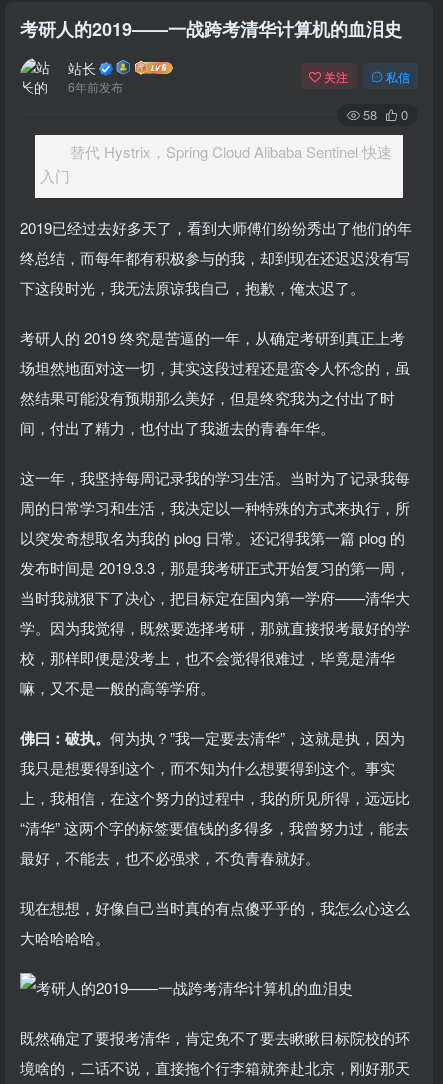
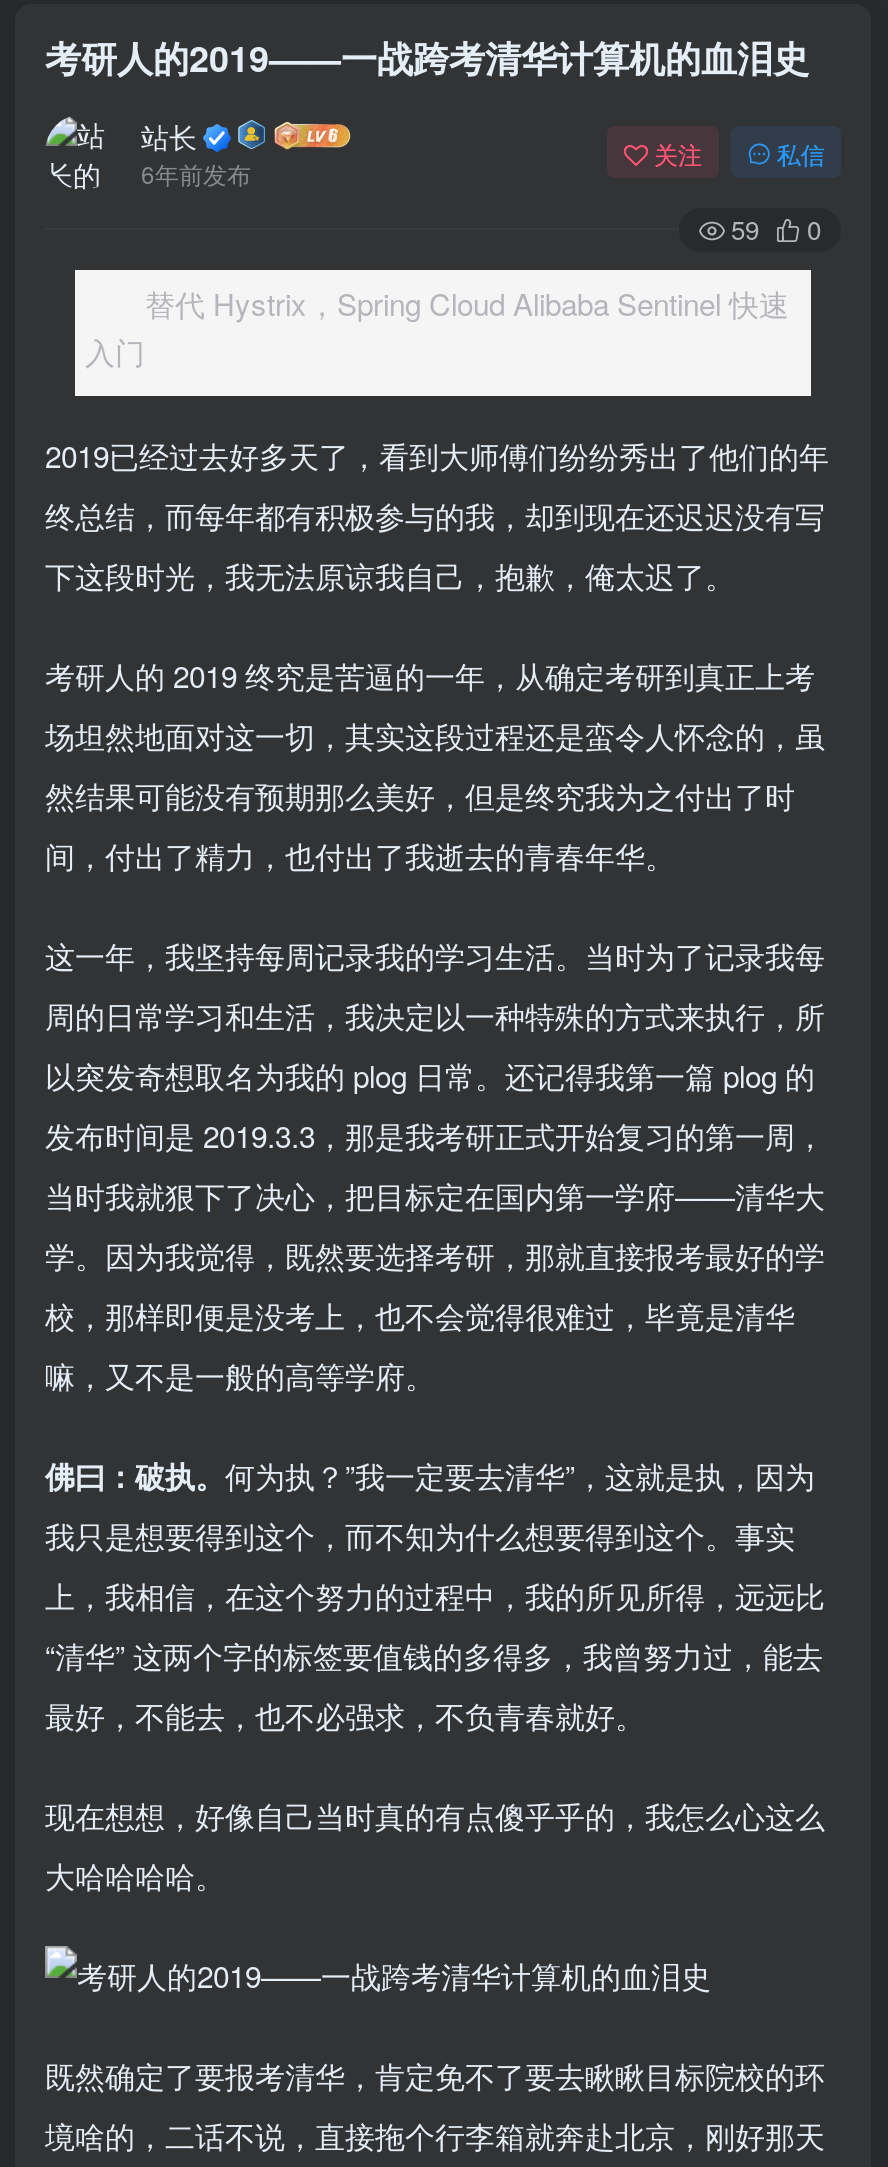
- 58 0
+ 59 0
